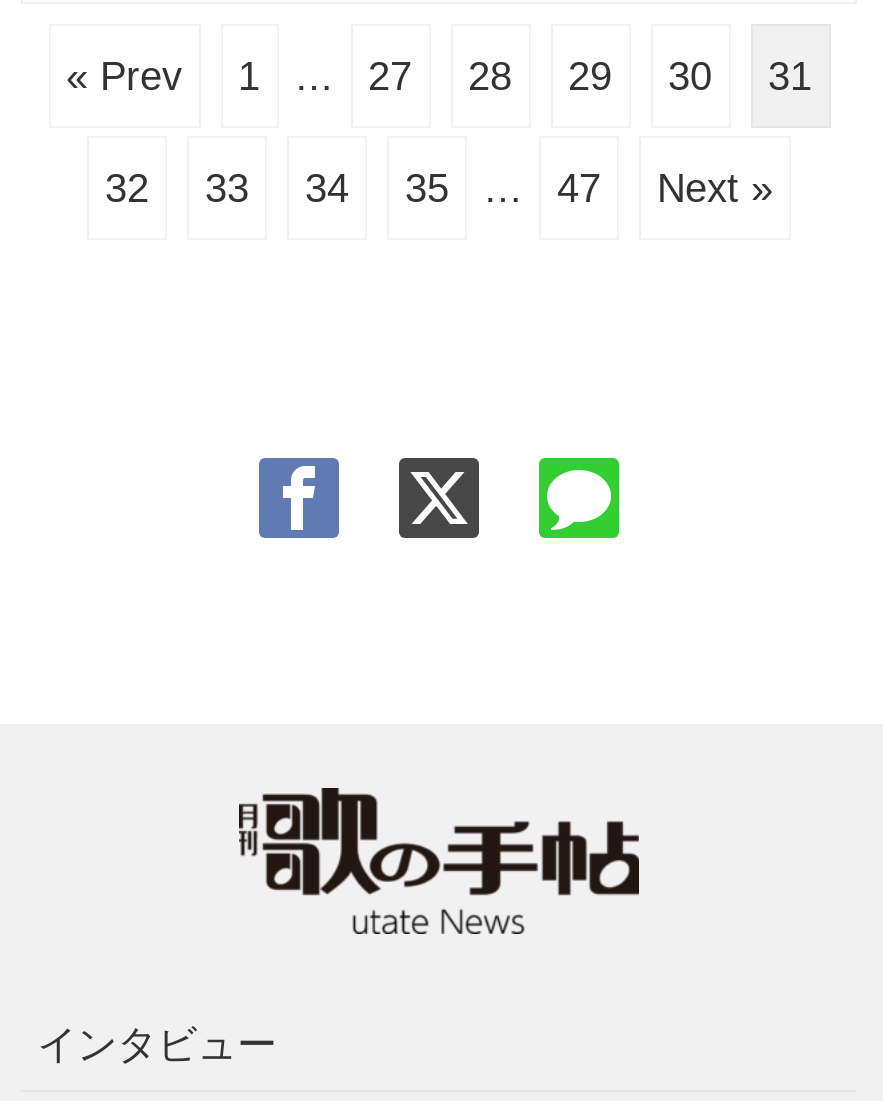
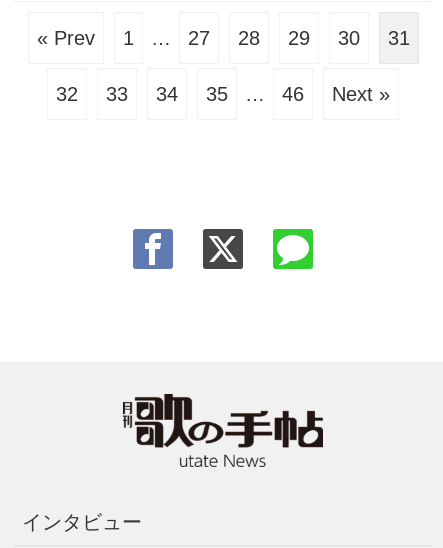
- 47
+ 46
